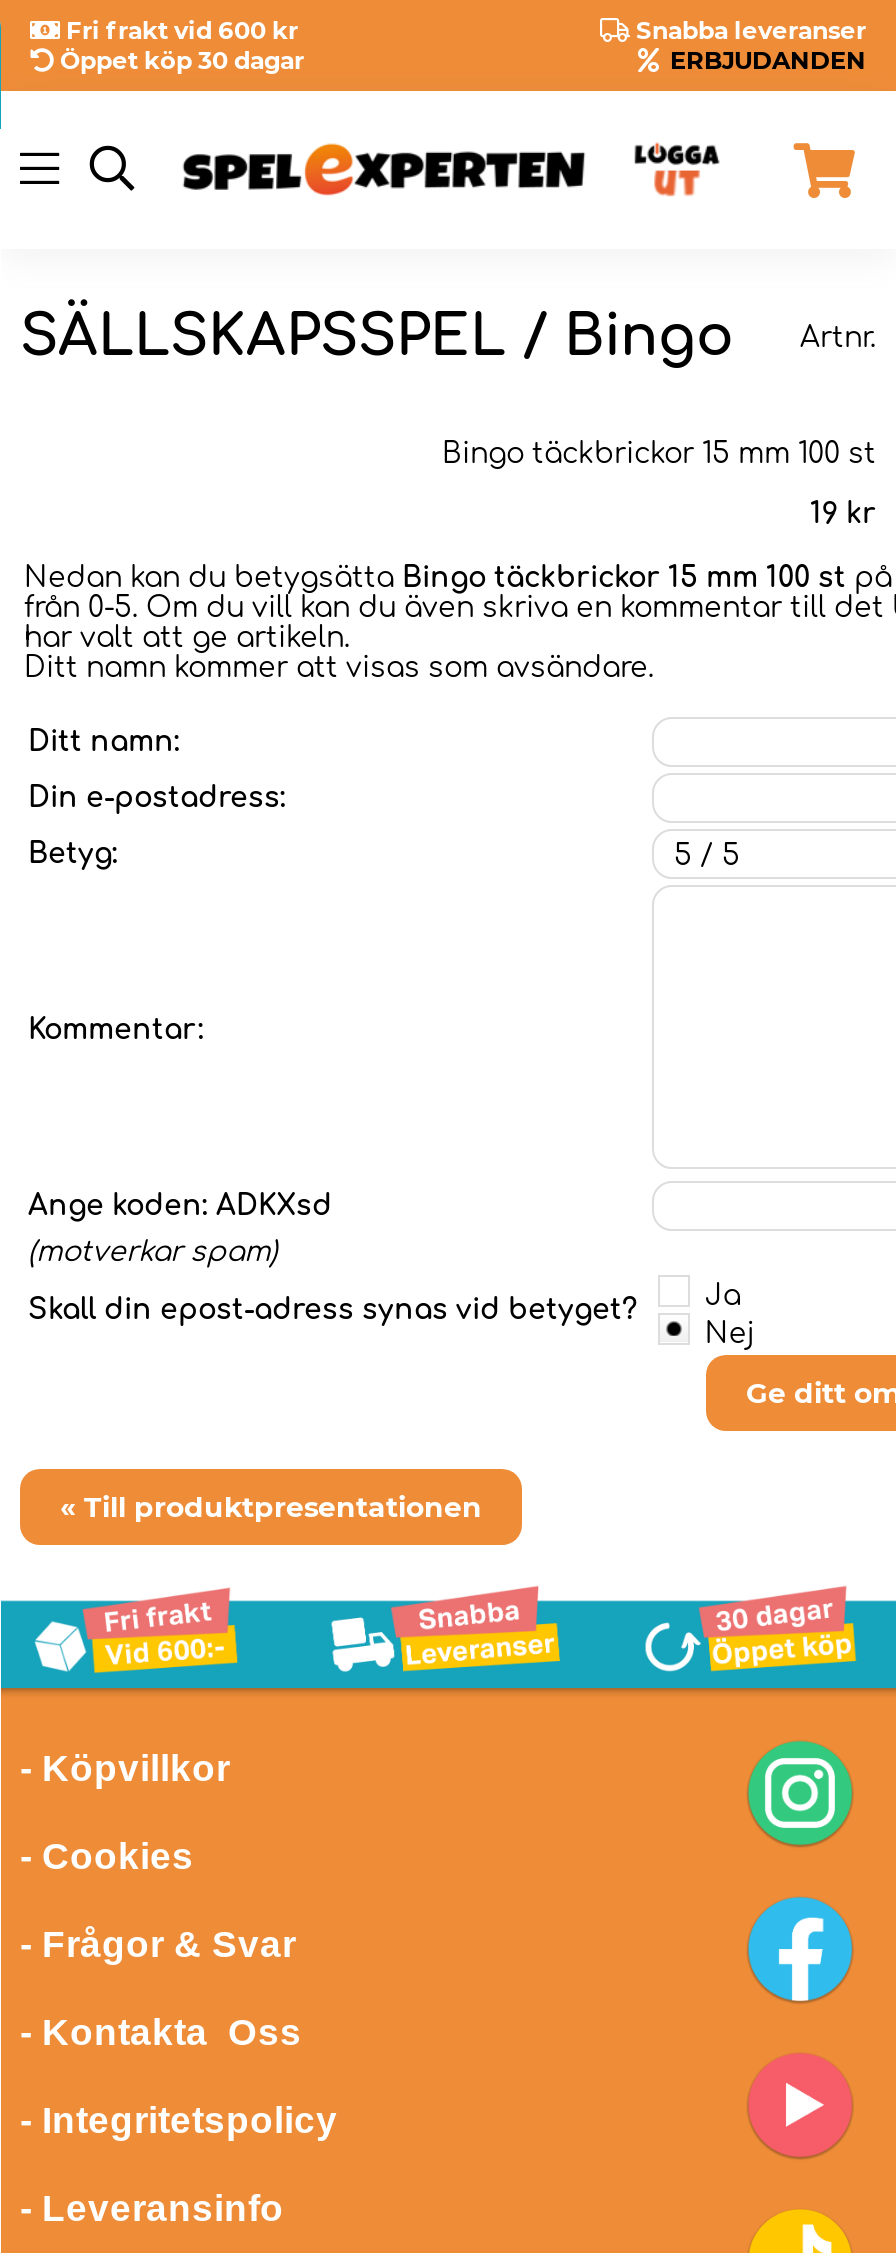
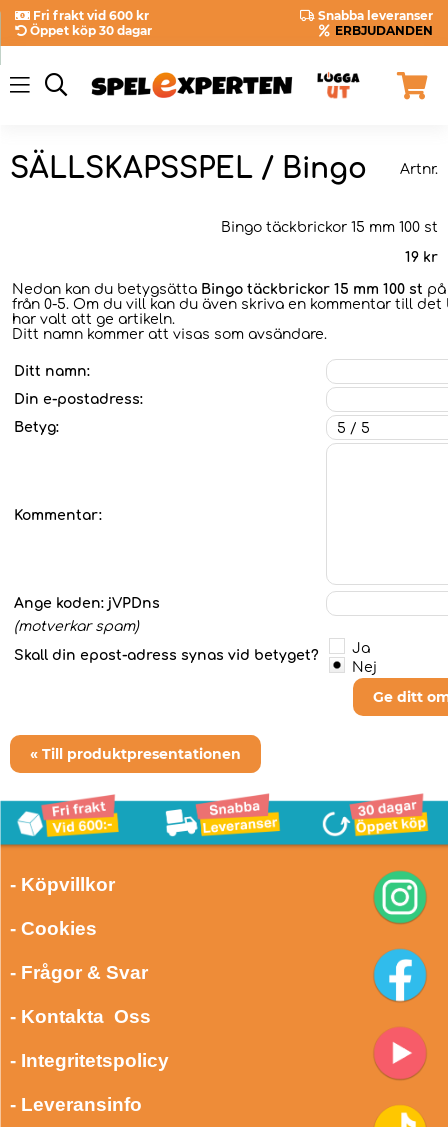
- Ange koden: ADKXsd
+ Ange koden: jVPDns
